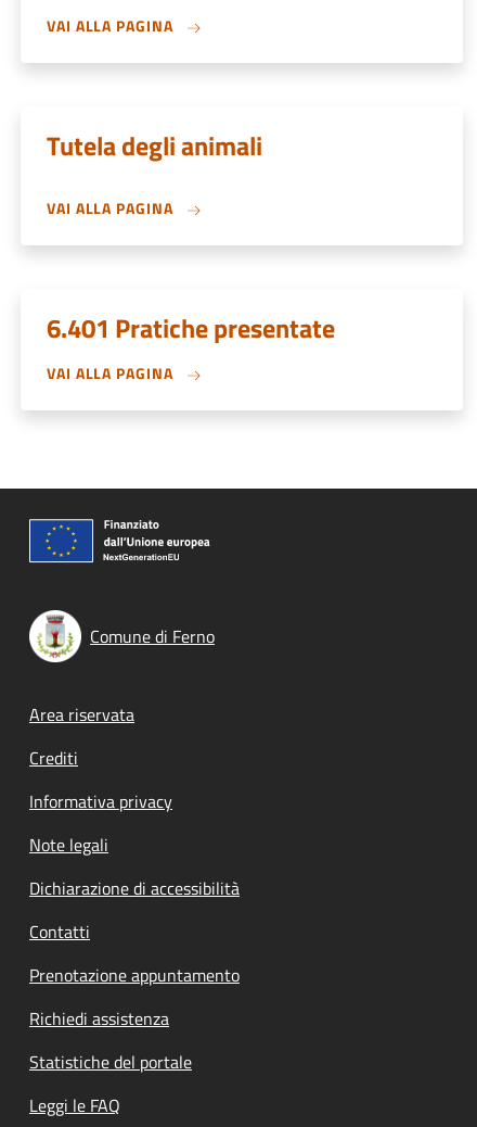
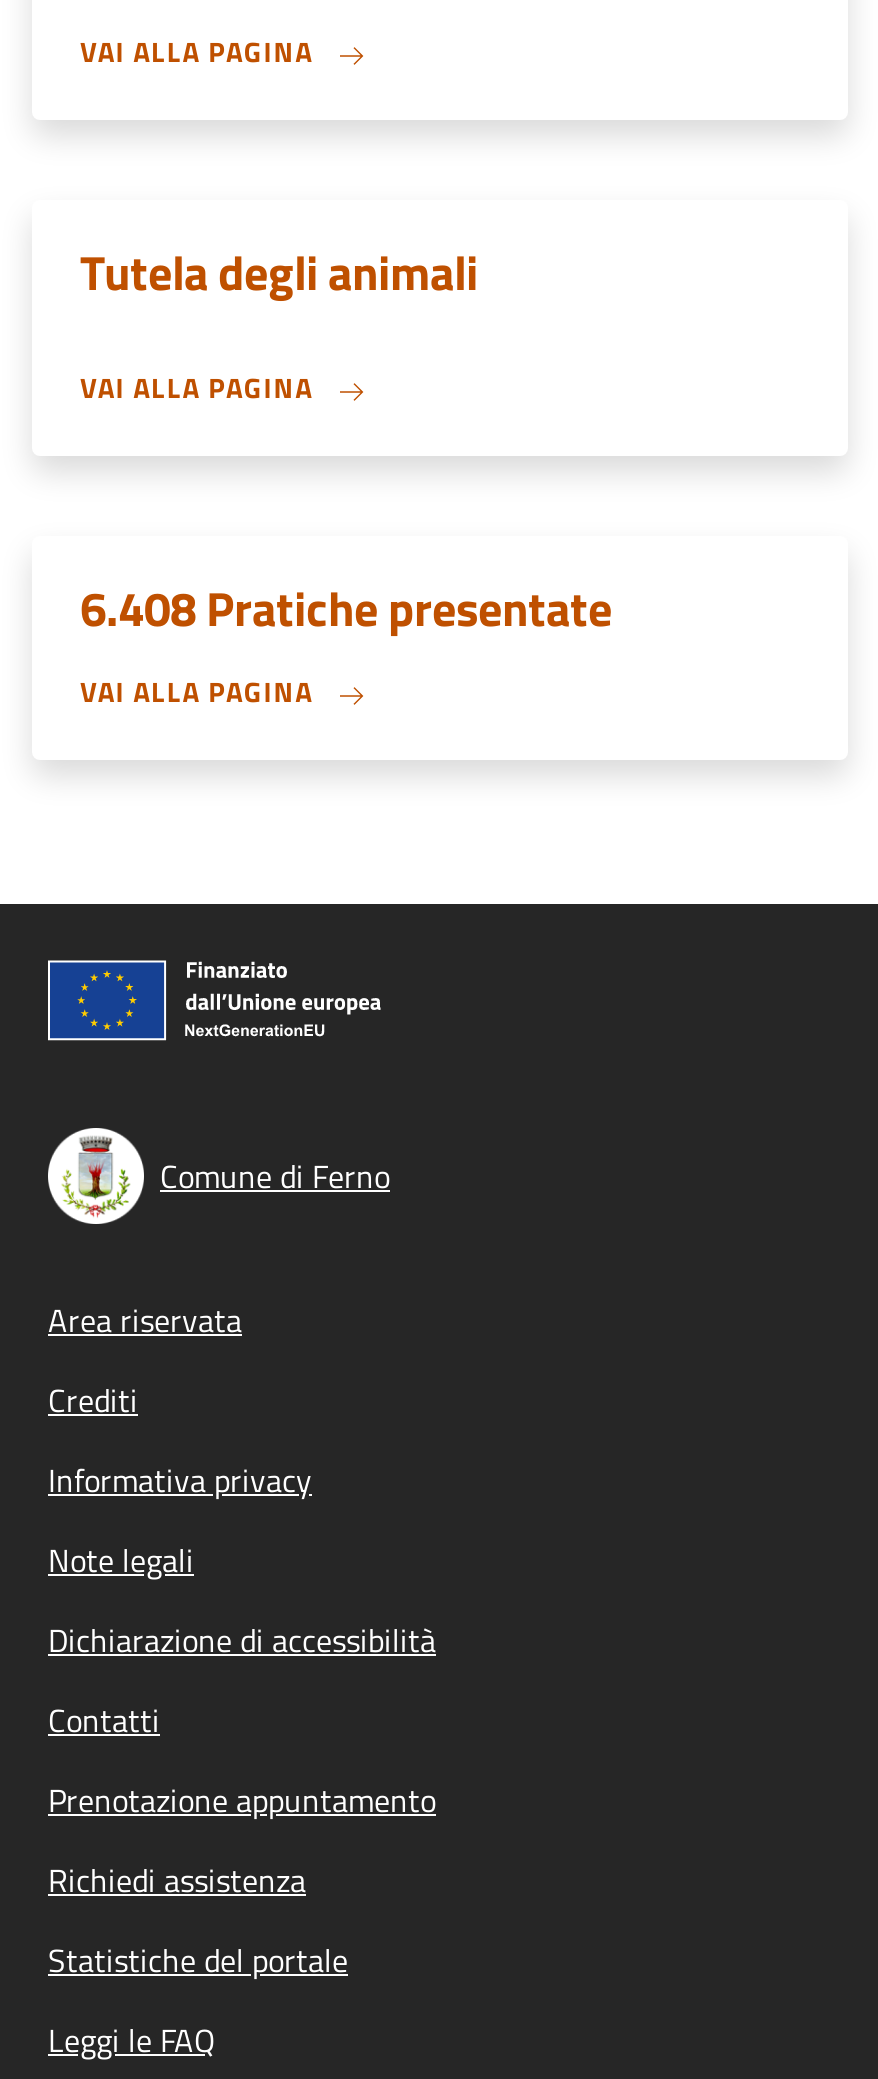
- 6.401 Pratiche presentate
+ 6.408 Pratiche presentate
